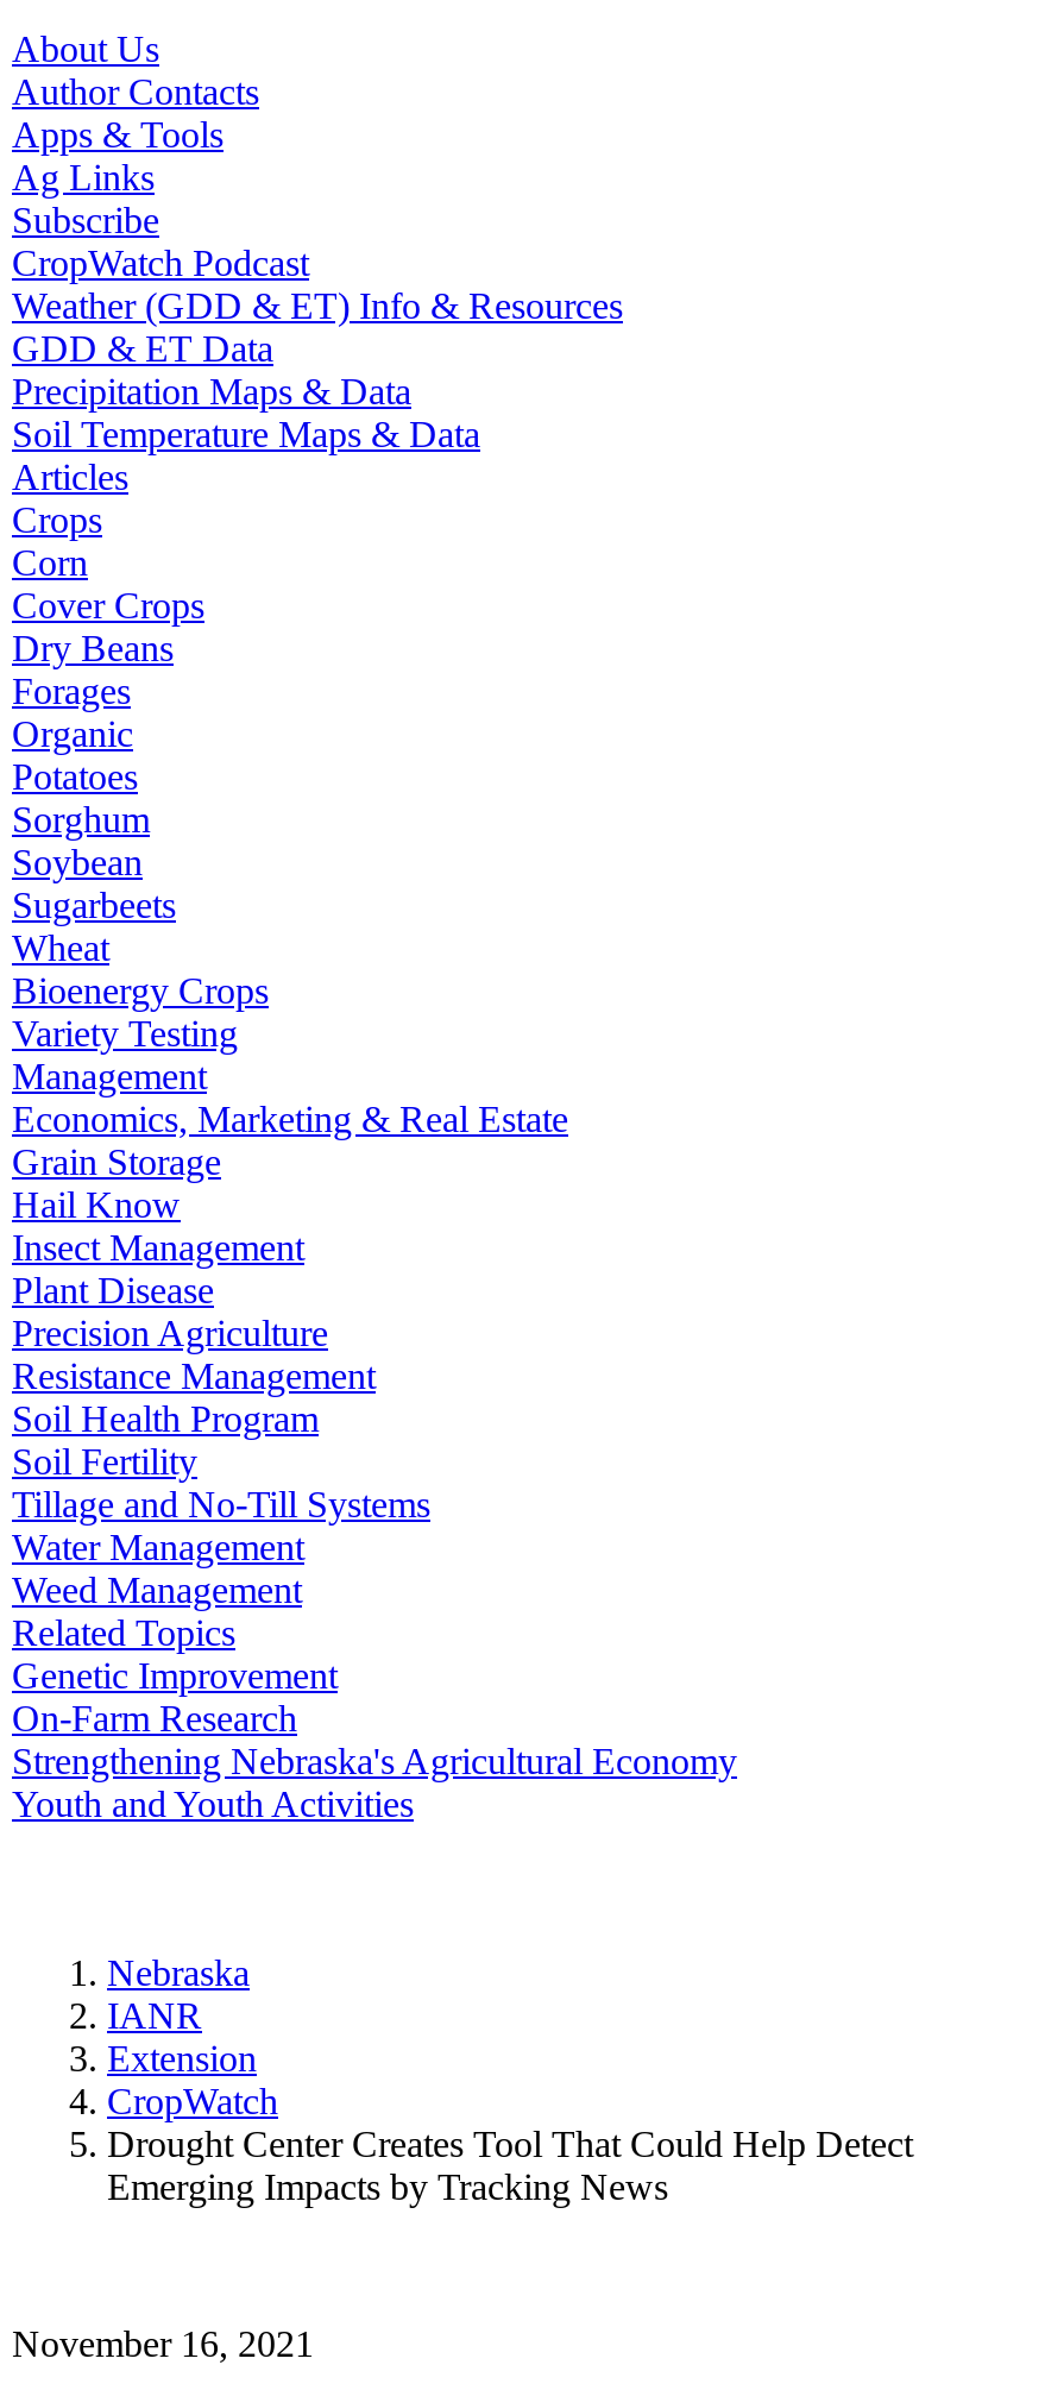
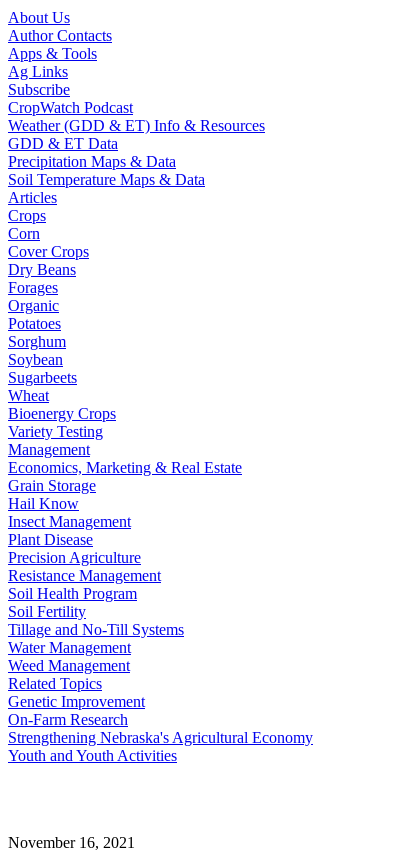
- Nebraska
- IANR
- Extension
- CropWatch
- Drought Center Creates Tool That Could Help Detect
- Emerging Impacts by Tracking News
